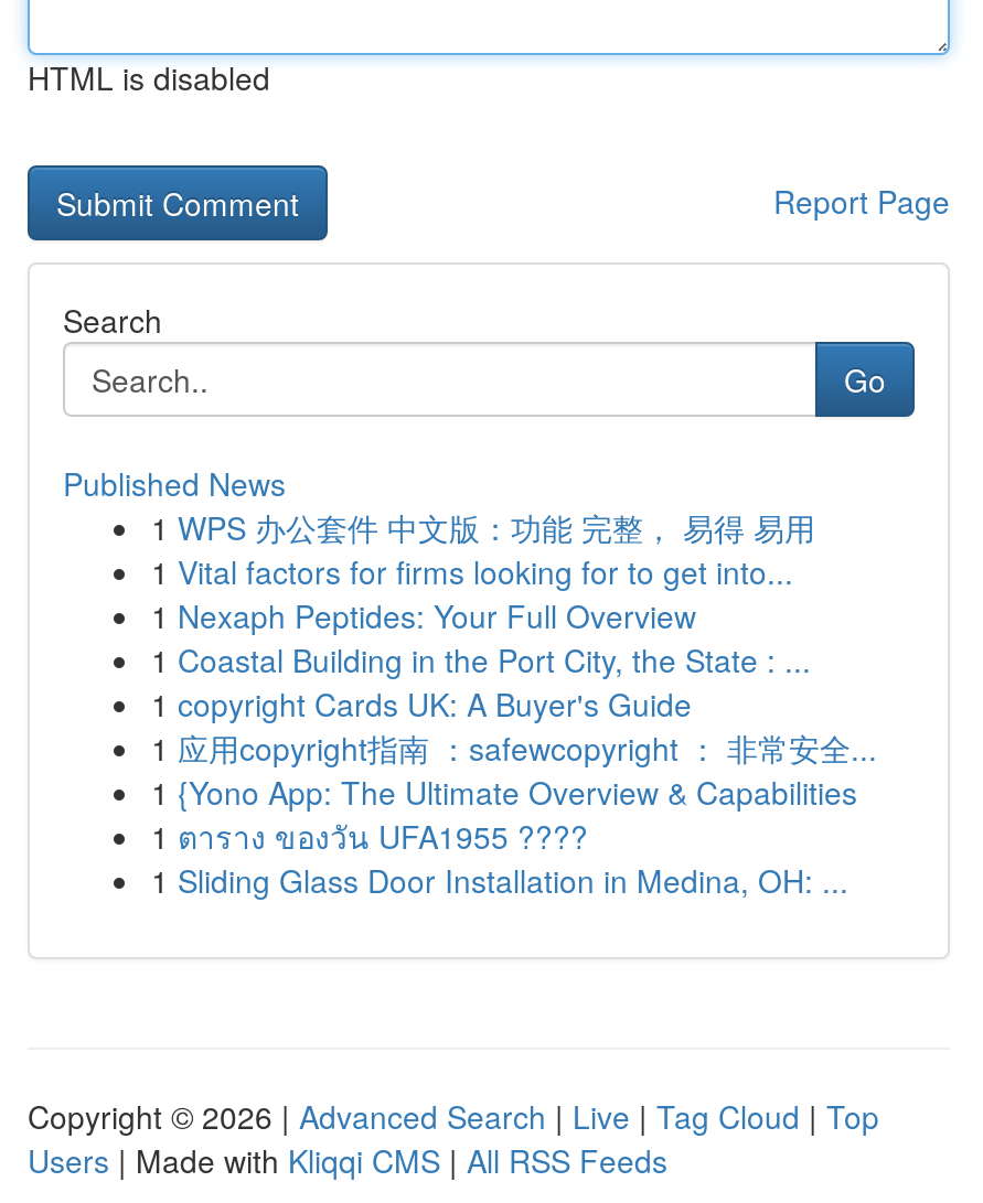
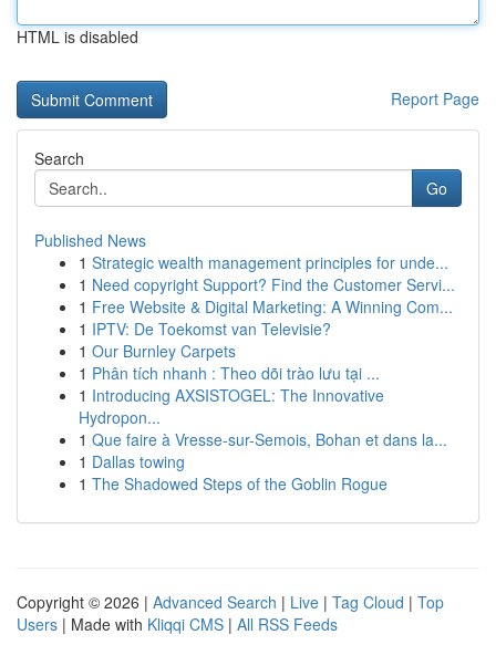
- 1 WPS 办公套件 中文版：功能 完整， 易得 易用
- 1 Vital factors for firms looking for to get into...
- 1 Nexaph Peptides: Your Full Overview
- 1 Coastal Building in the Port City, the State : ...
- 1 copyright Cards UK: A Buyer's Guide
- 1 应用copyright指南 ：safewcopyright ： 非常安全...
- 1 {Yono App: The Ultimate Overview & Capabilities
- 1 ตาราง ของวัน UFA1955 ????
- 1 Sliding Glass Door Installation in Medina, OH: ...
+ 1 Strategic wealth management principles for unde...
+ 1 Need copyright Support? Find the Customer Servi...
+ 1 Free Website & Digital Marketing: A Winning Com...
+ 1 IPTV: De Toekomst van Televisie?
+ 1 Our Burnley Carpets
+ 1 Phân tích nhanh : Theo dõi trào lưu tại ...
+ 1 Introducing AXSISTOGEL: The Innovative
+ Hydropon...
+ 1 Que faire à Vresse-sur-Semois, Bohan et dans la...
+ 1 Dallas towing
+ 1 The Shadowed Steps of the Goblin Rogue
